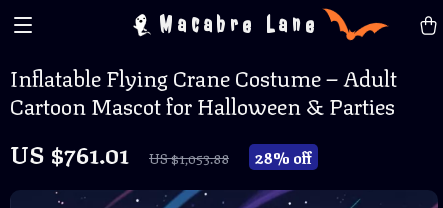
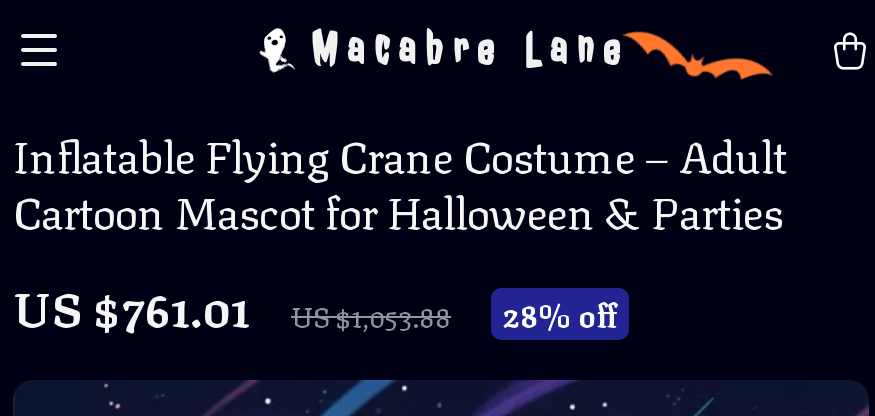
- [image]
+ [image]
